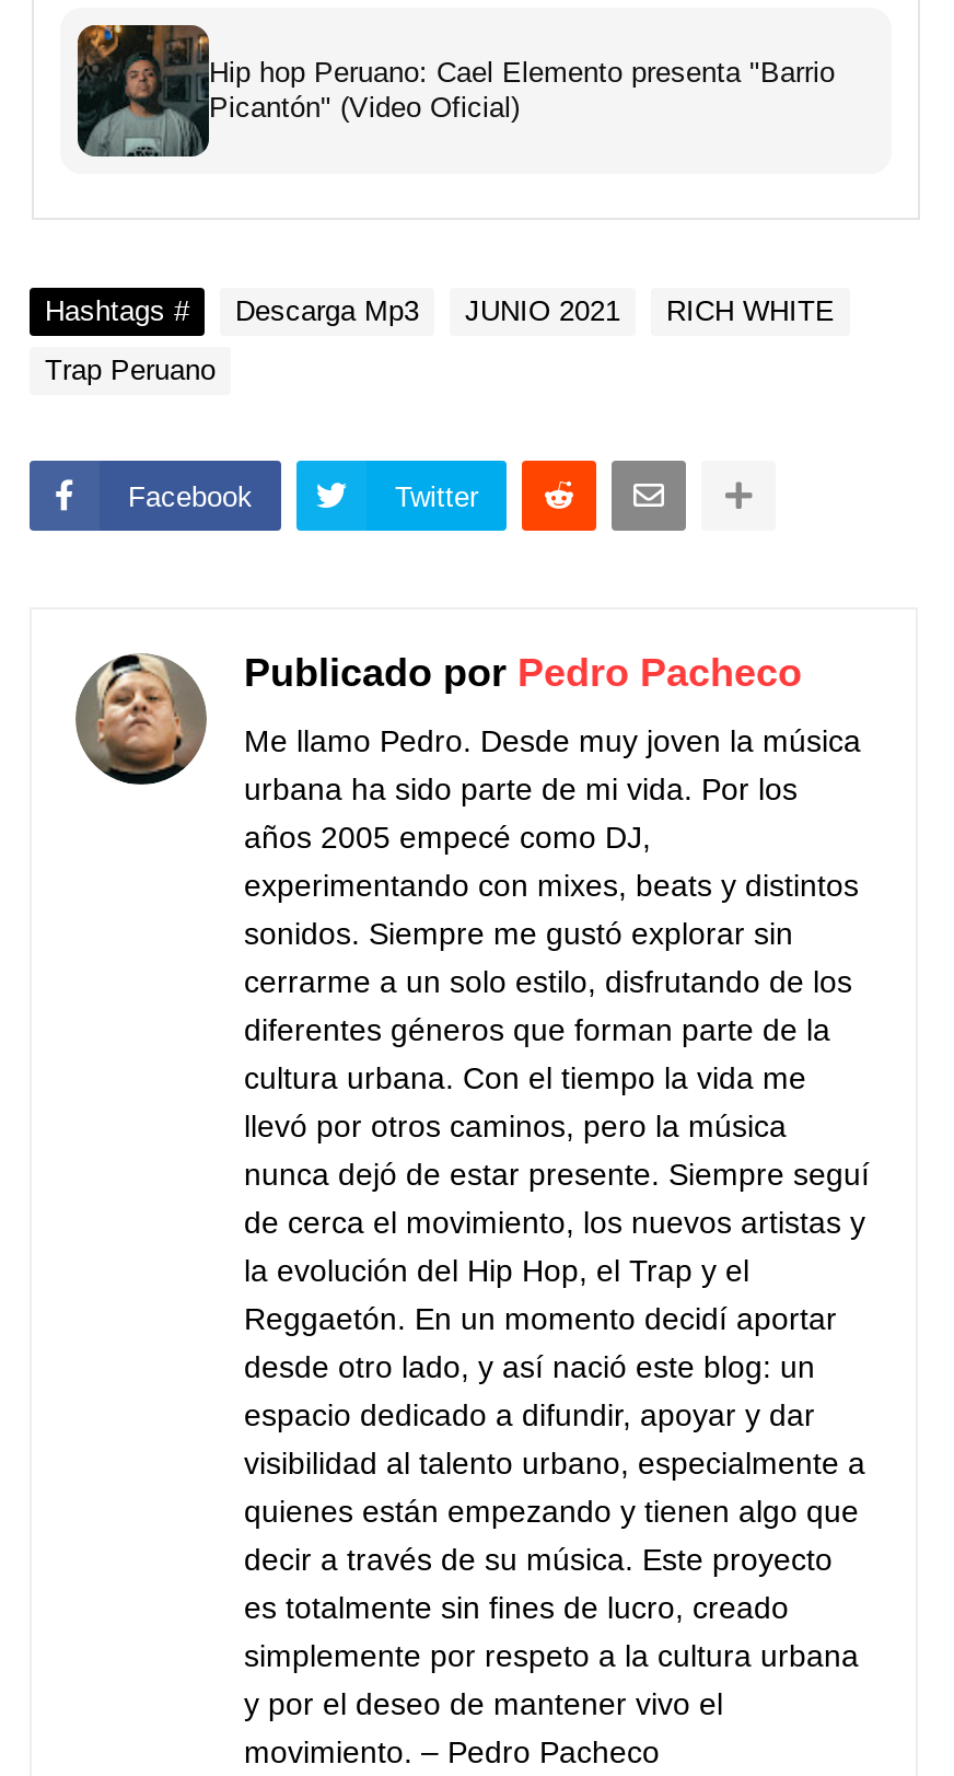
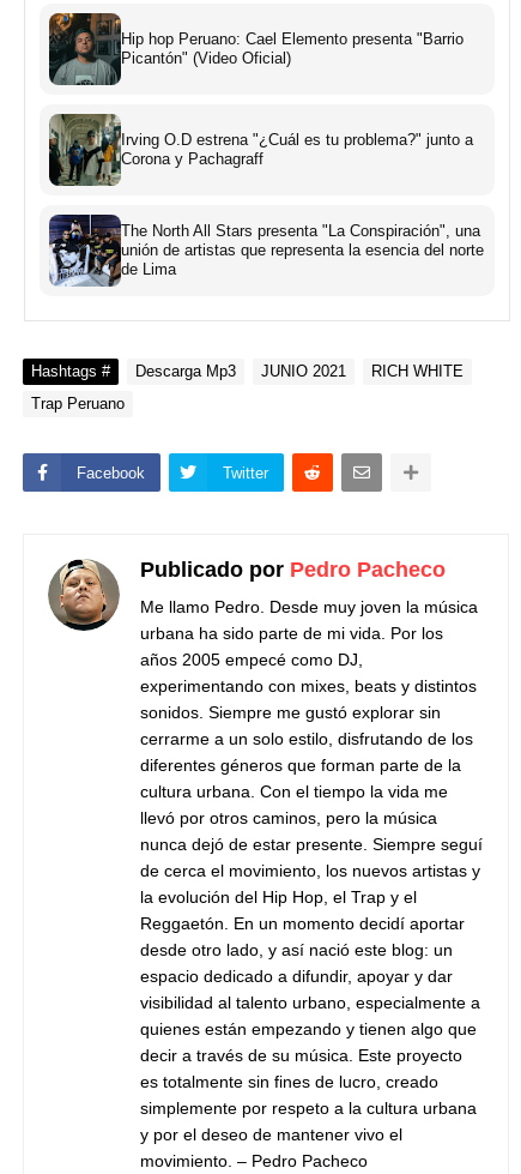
+ [image]
+ Irving O.D estrena "¿Cuál es tu problema?" junto a
+ Corona y Pachagraff

+ [image]
+ The North All Stars presenta "La Conspiración", una
+ unión de artistas que representa la esencia del norte
+ de Lima
